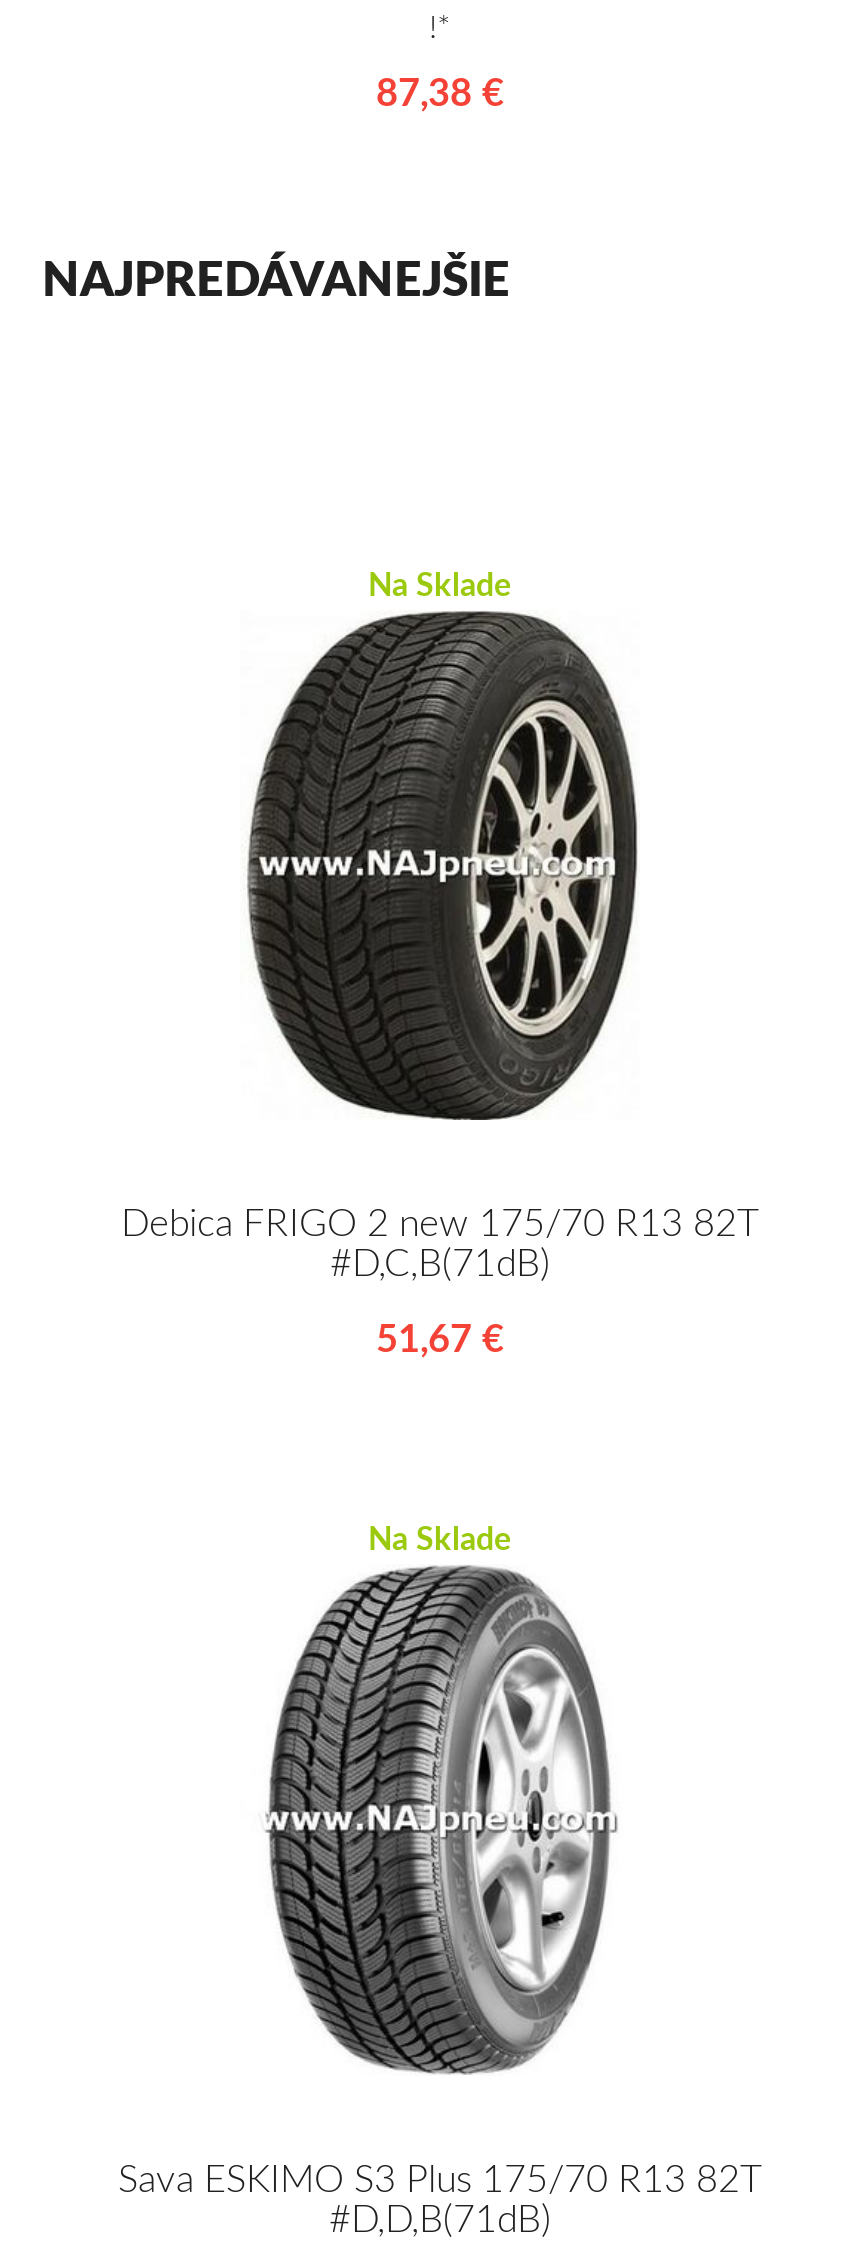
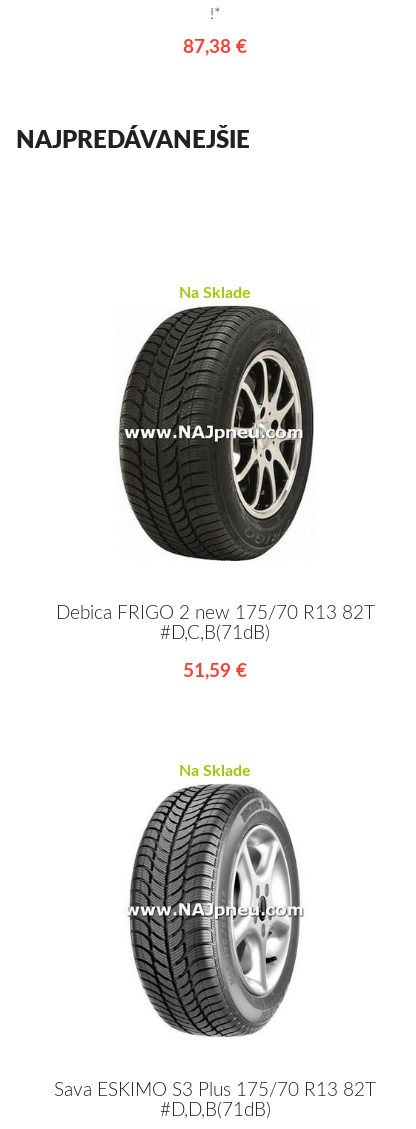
- 51,67 €
+ 51,59 €
